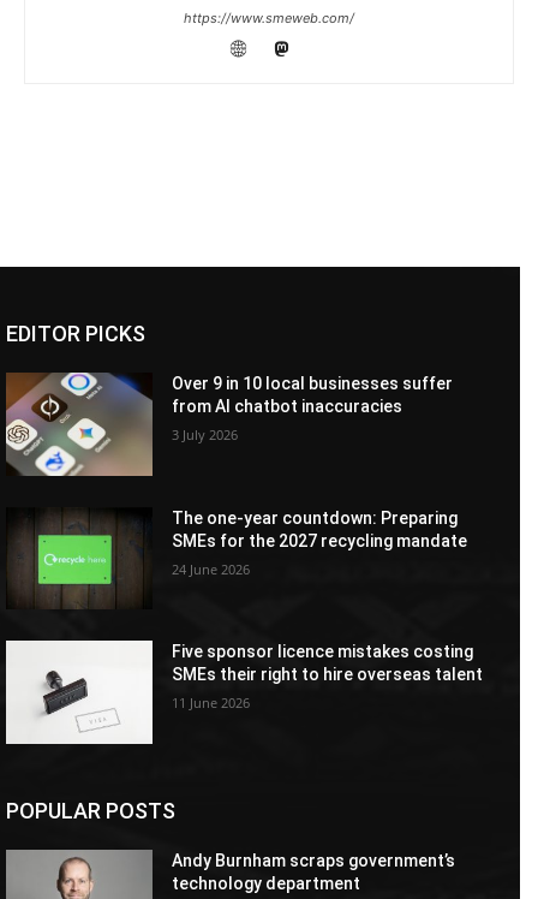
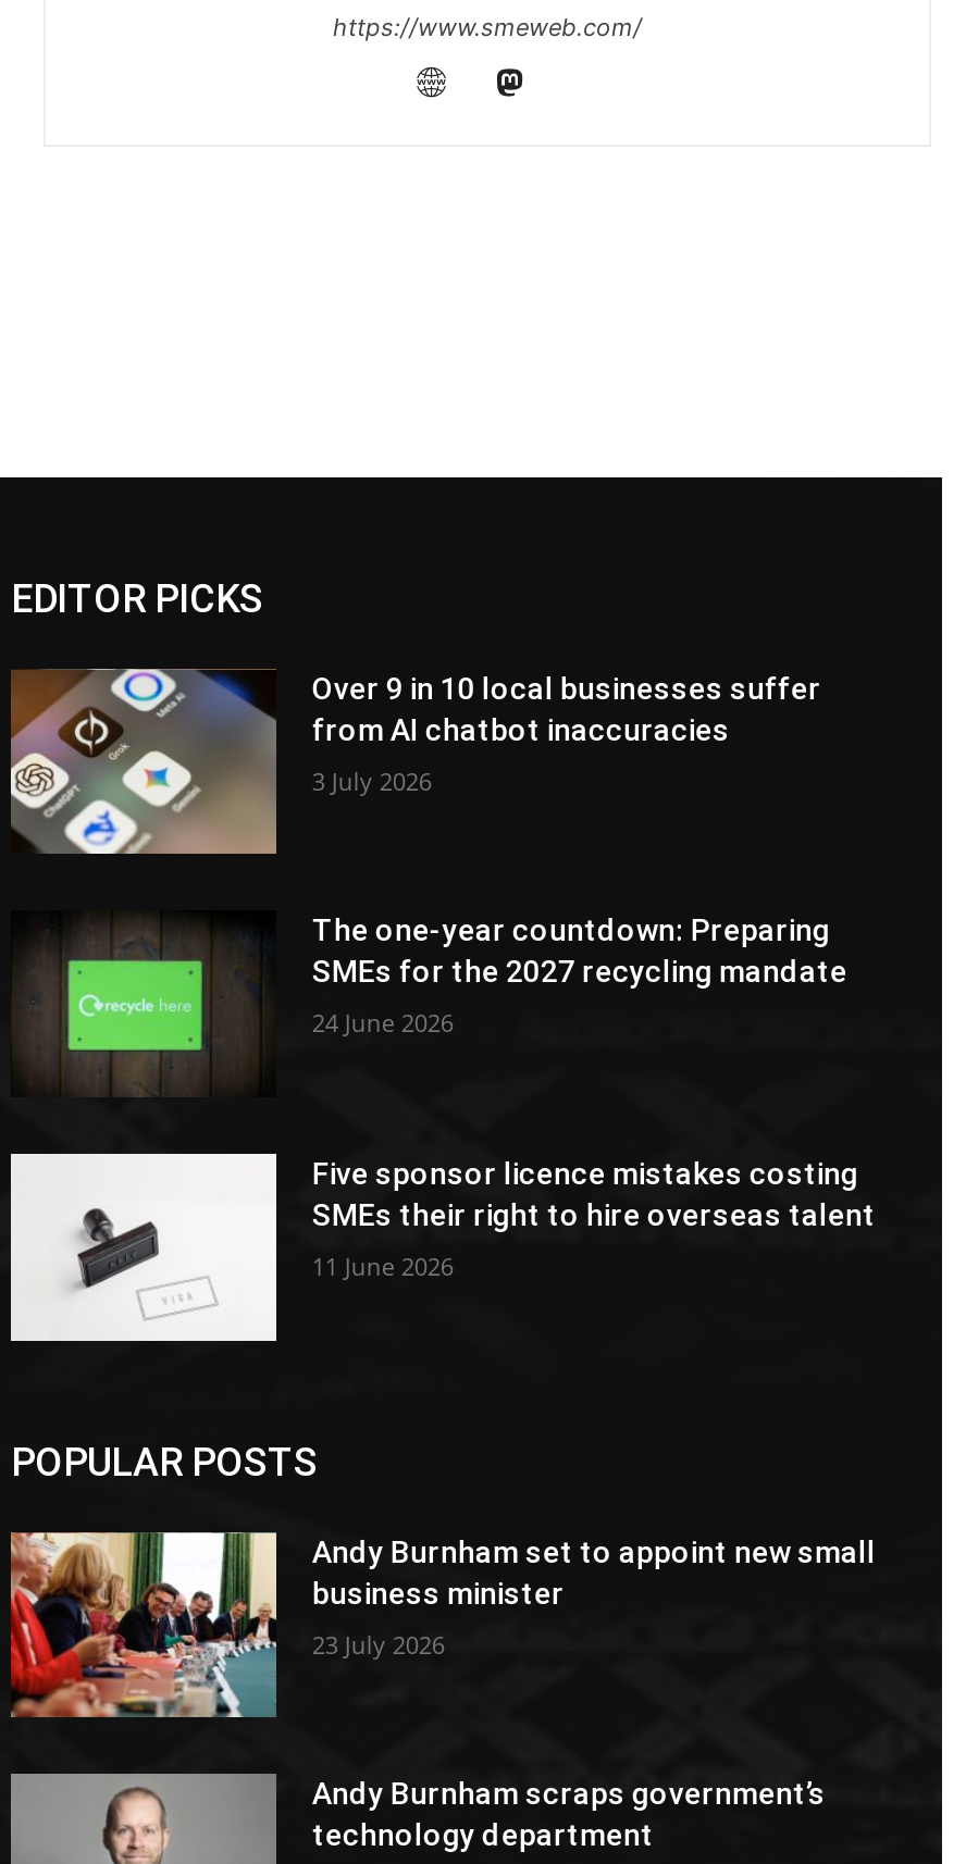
+ [image]
+ Andy Burnham set to appoint new small
+ business minister
+ 23 July 2026
